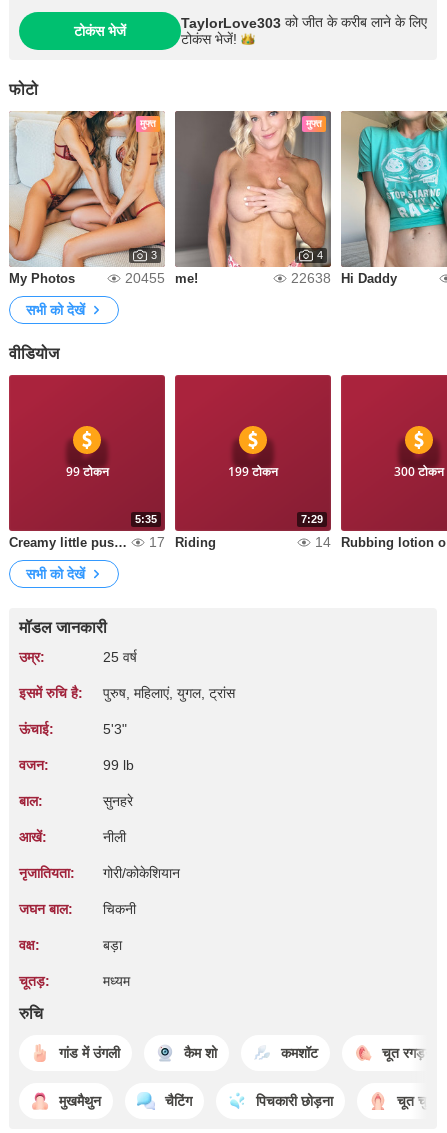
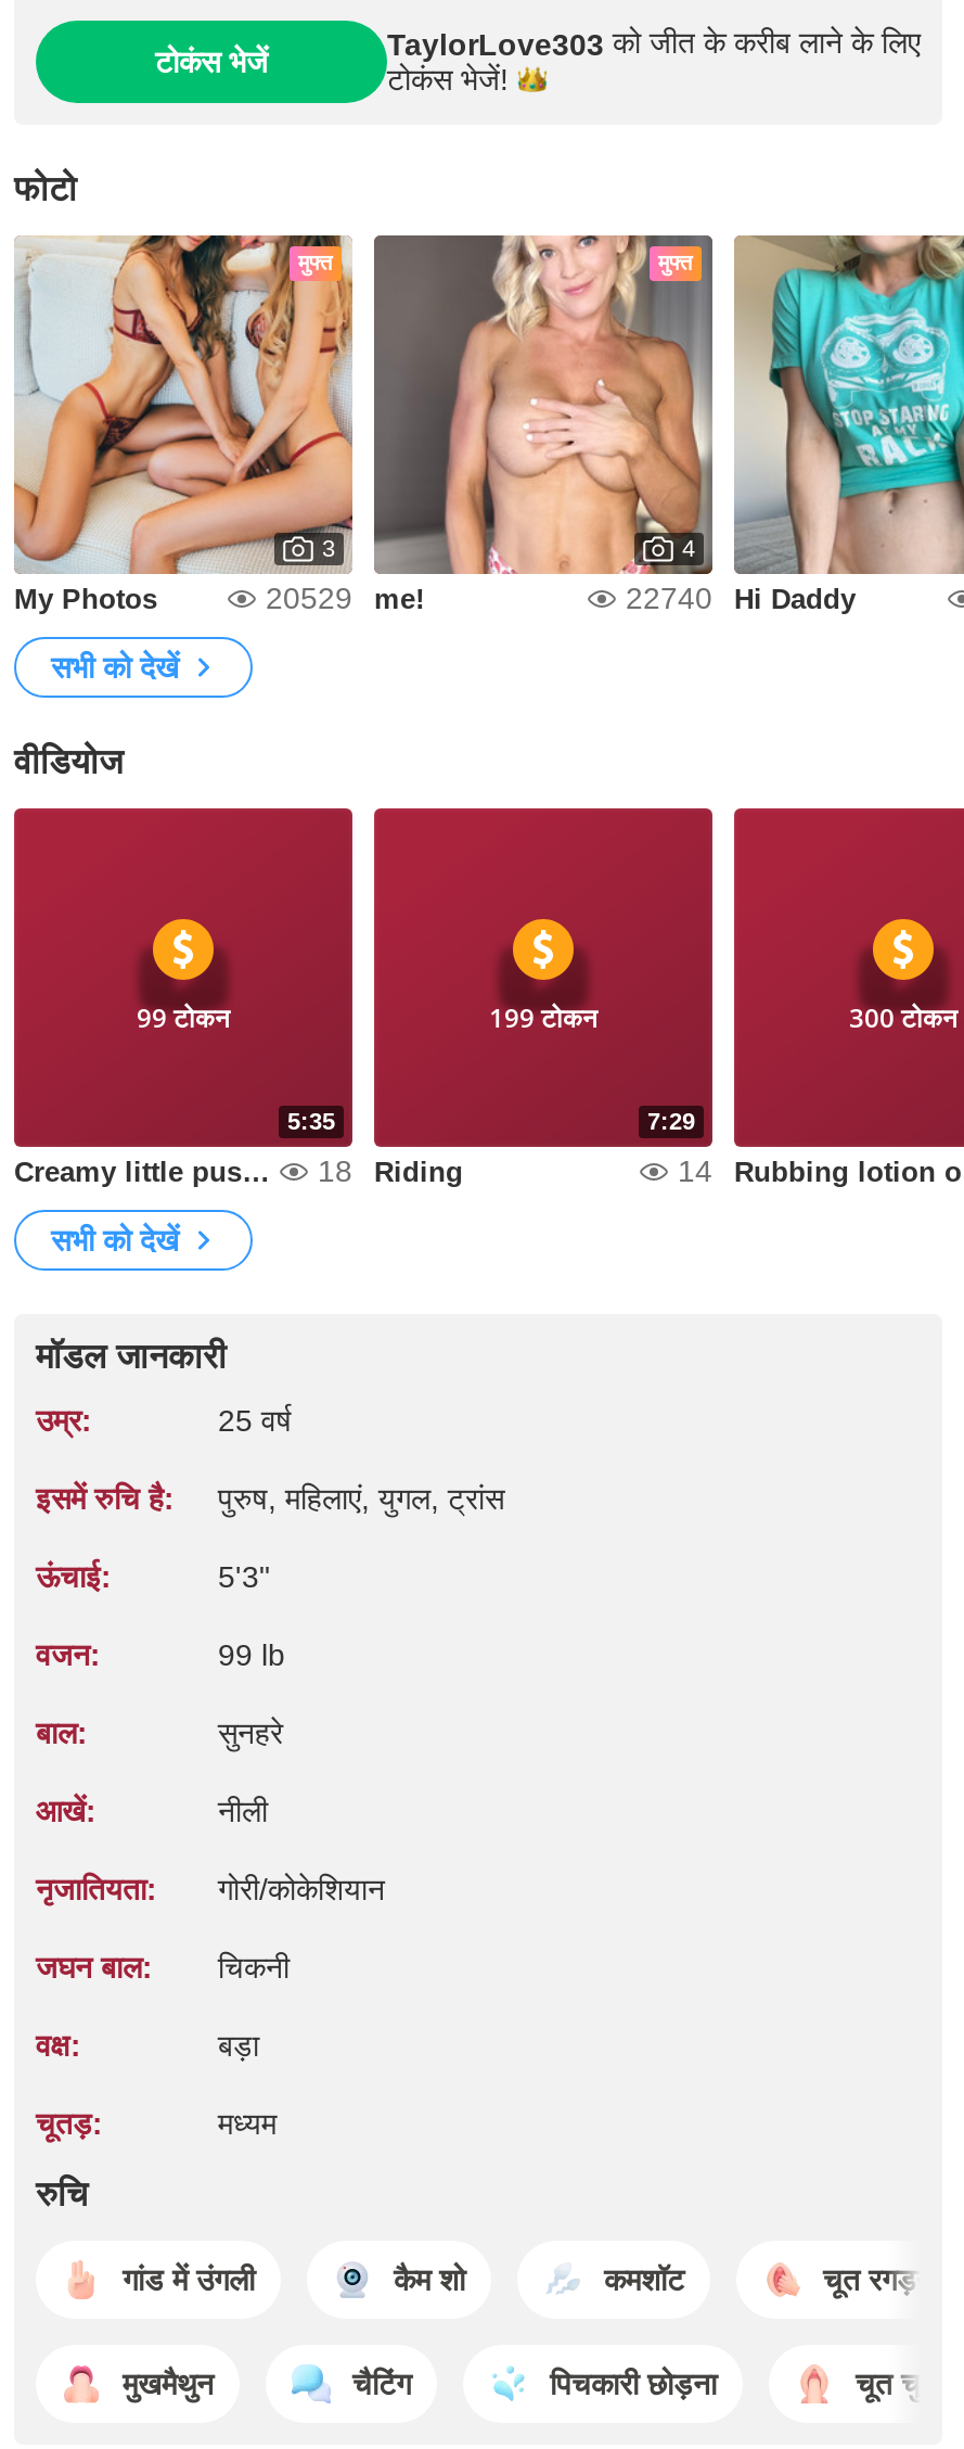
- 20455 me!
+ 20529 me!

- 22638 Hi Daddy
+ 22740 Hi Daddy

- 17
+ 18
